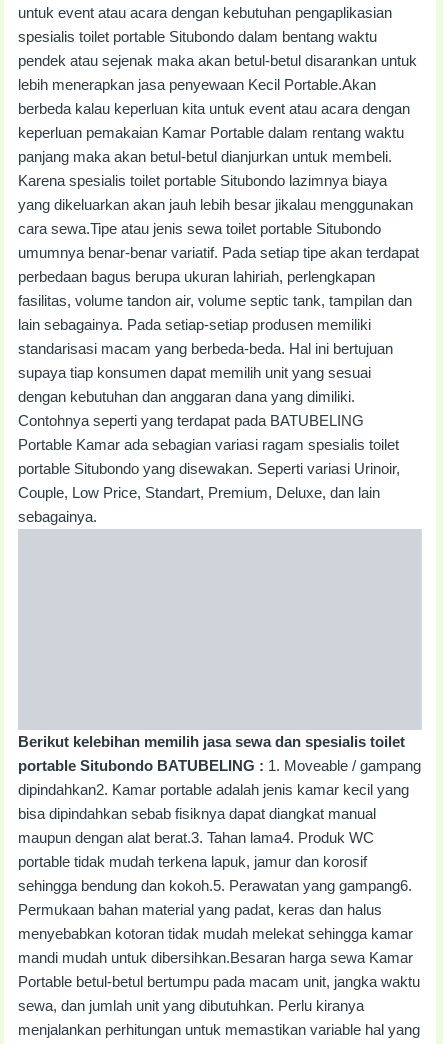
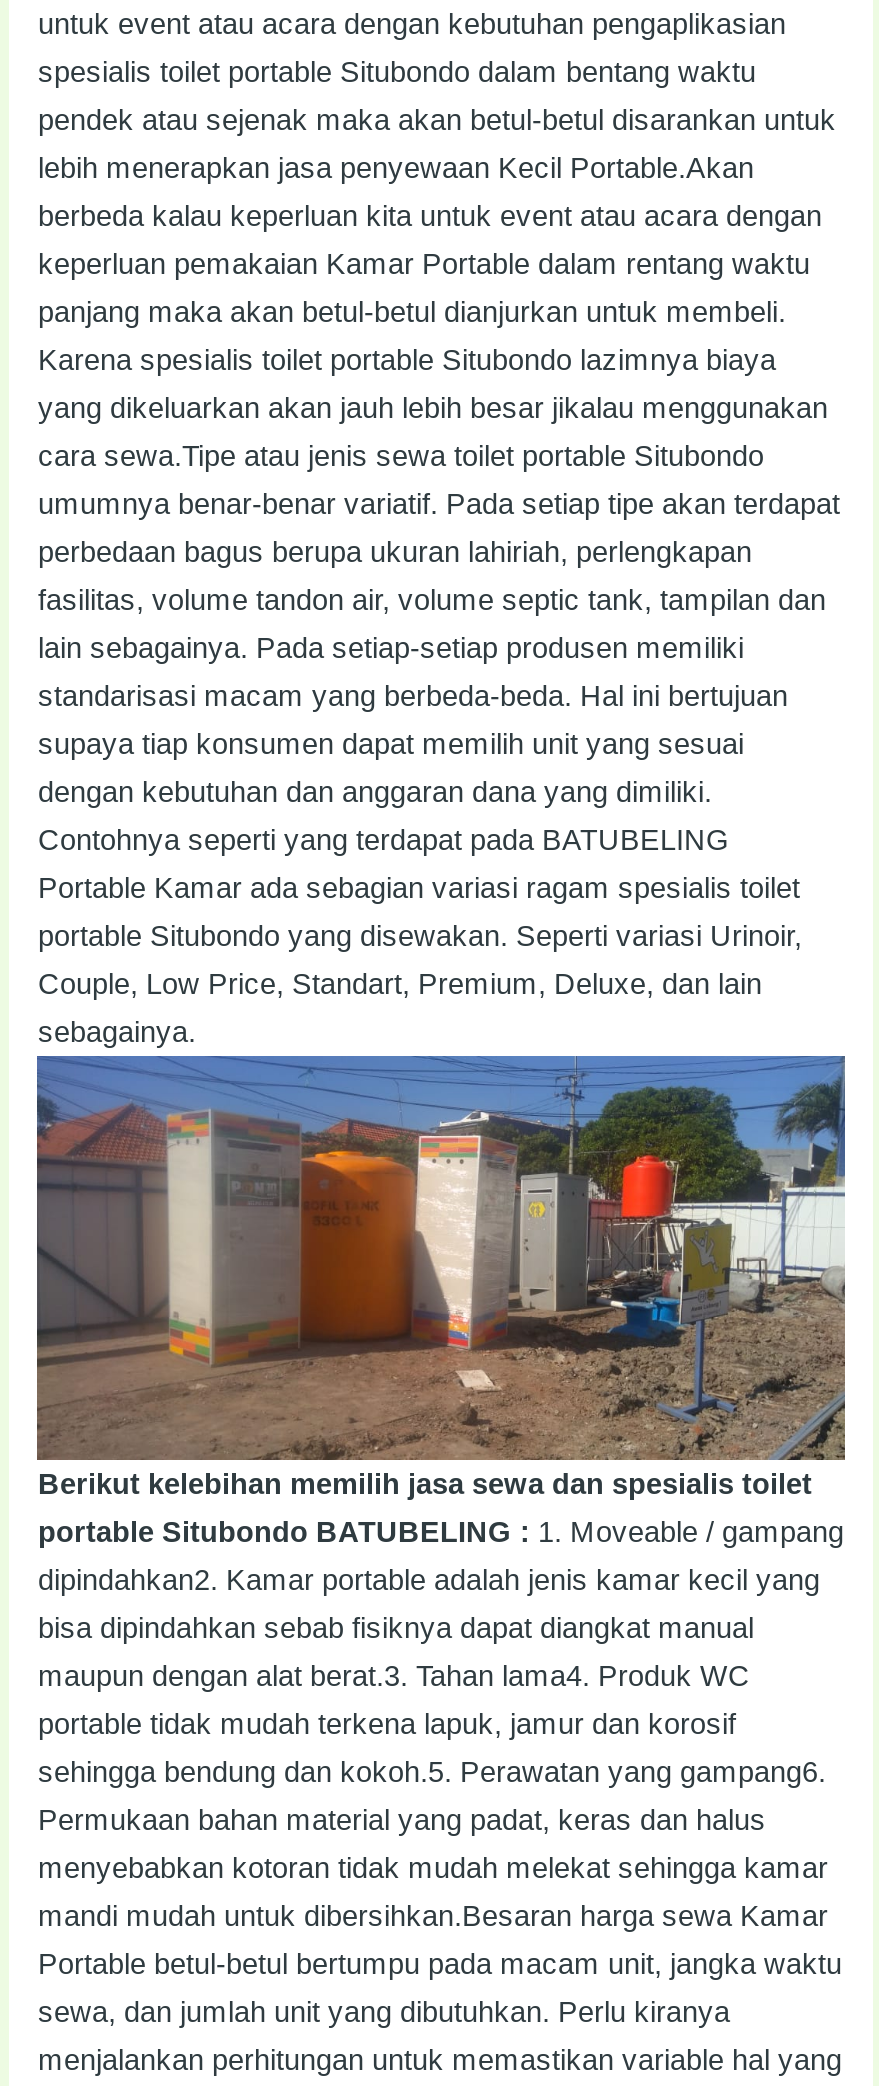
+ [image]
